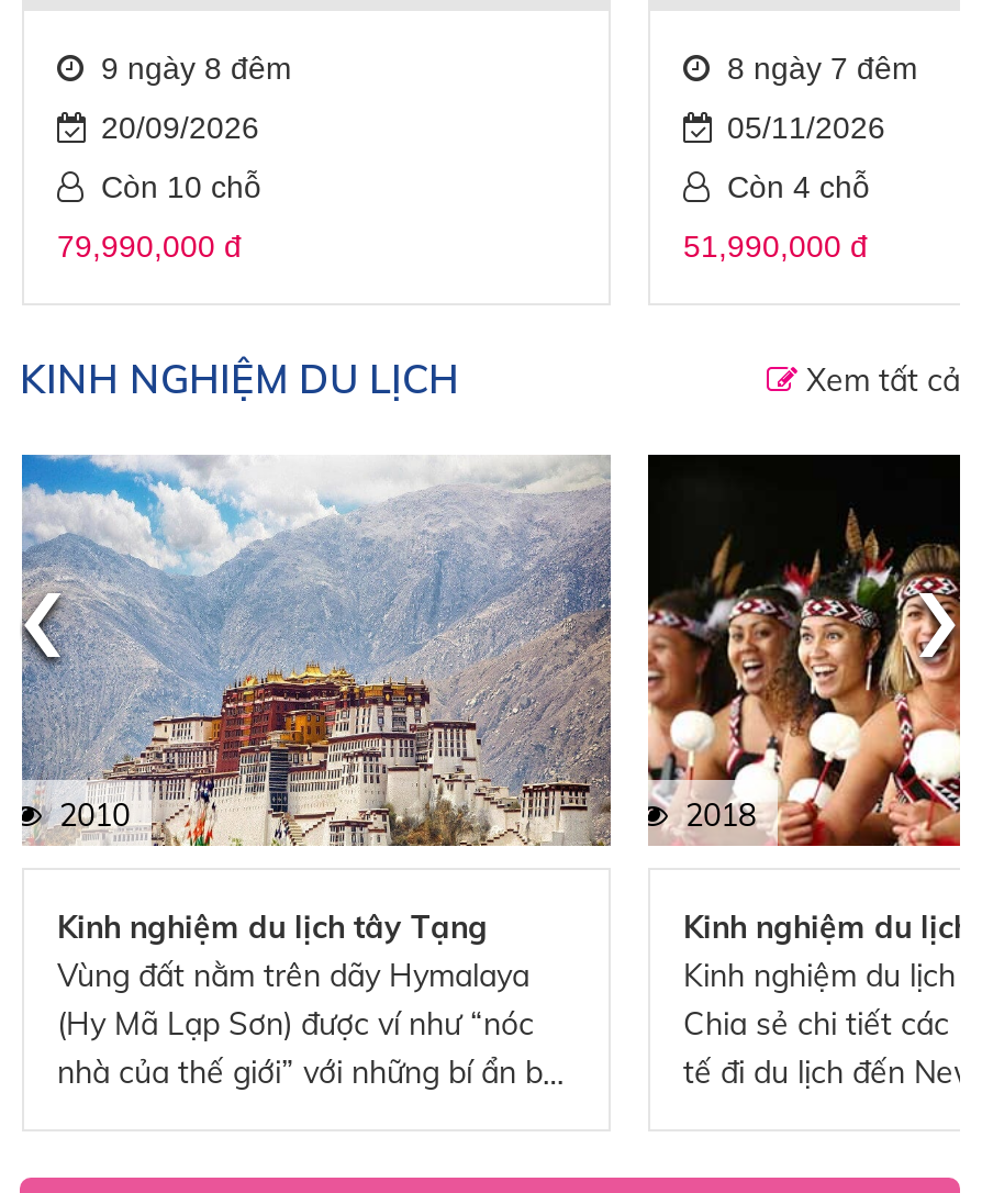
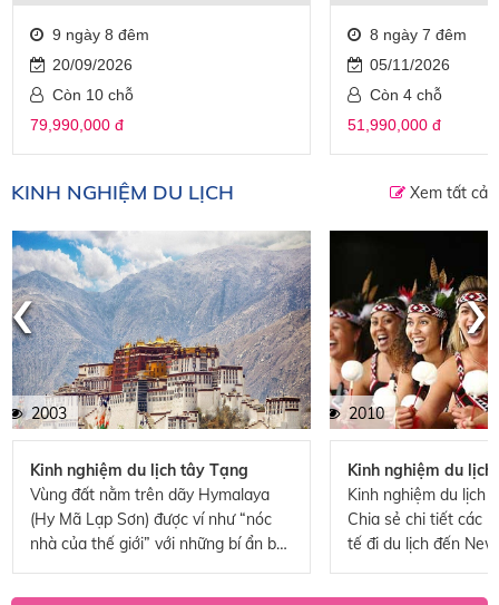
- 2010
+ 2003

- 2018
+ 2010
